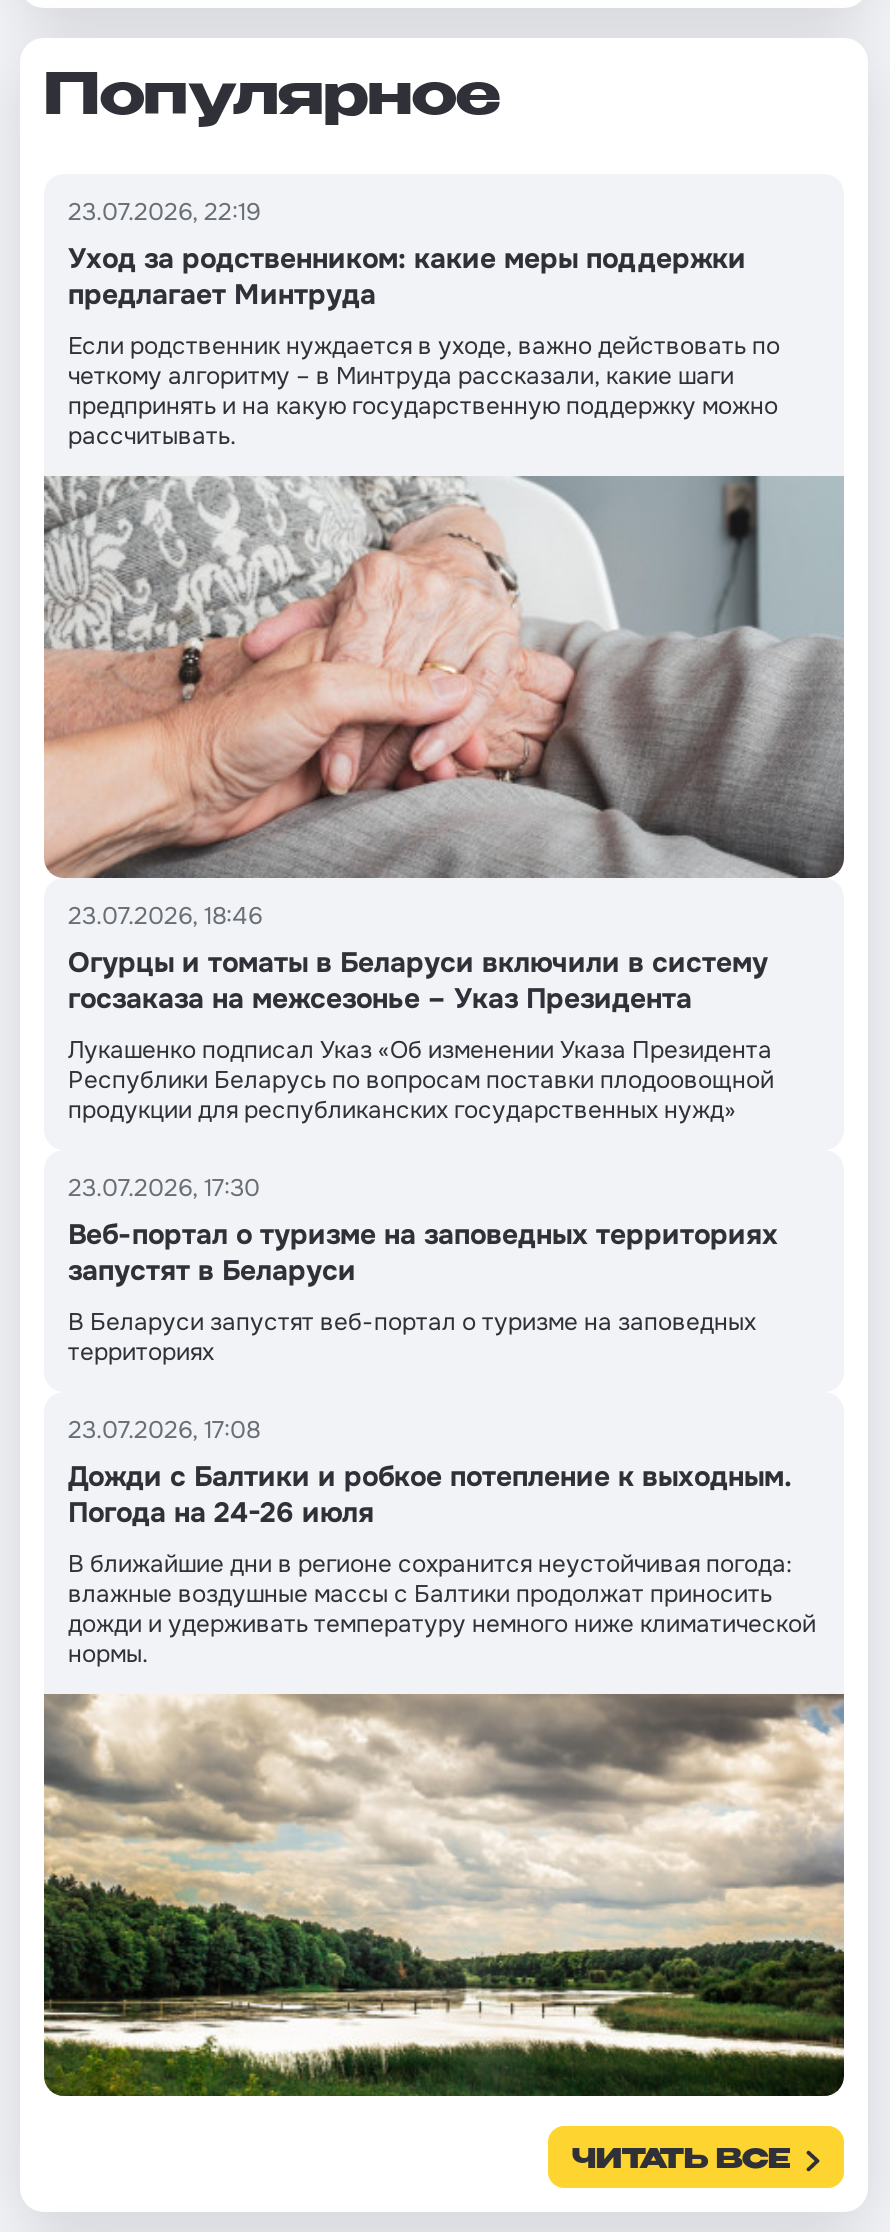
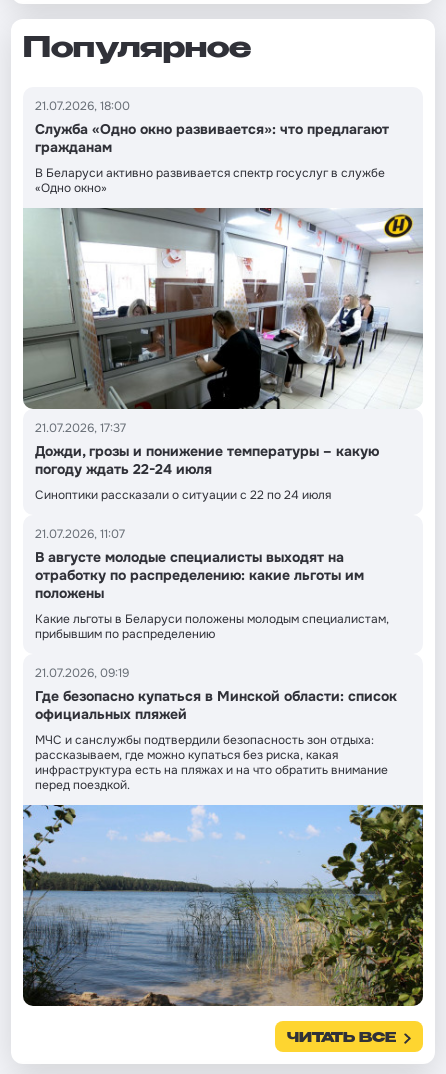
- 23.07.2026, 22:19
- Уход за родственником: какие меры поддержки
- предлагает Минтруда
+ 21.07.2026, 18:00
+ Служба «Одно окно развивается»: что предлагают
+ гражданам

- Если родственник нуждается в уходе, важно действовать по
- четкому алгоритму – в Минтруда рассказали, какие шаги
- предпринять и на какую государственную поддержку можно
- рассчитывать.
+ В Беларуси активно развивается спектр госуслуг в службе
+ «Одно окно»

- [image]
- 23.07.2026, 18:46
- Огурцы и томаты в Беларуси включили в систему
- госзаказа на межсезонье – Указ Президента
+ [image]
+ 21.07.2026, 17:37
+ Дожди, грозы и понижение температуры – какую
+ погоду ждать 22-24 июля

- Лукашенко подписал Указ «Об изменении Указа Президента
- Республики Беларусь по вопросам поставки плодоовощной
- продукции для республиканских государственных нужд»
+ Синоптики рассказали о ситуации с 22 по 24 июля

- 23.07.2026, 17:30
- Веб-портал о туризме на заповедных территориях
- запустят в Беларуси
+ 21.07.2026, 11:07
+ В августе молодые специалисты выходят на
+ отработку по распределению: какие льготы им
+ положены

- В Беларуси запустят веб-портал о туризме на заповедных
- территориях
+ Какие льготы в Беларуси положены молодым специалистам,
+ прибывшим по распределению

- 23.07.2026, 17:08
- Дожди с Балтики и робкое потепление к выходным.
- Погода на 24-26 июля
+ 21.07.2026, 09:19
+ Где безопасно купаться в Минской области: список
+ официальных пляжей

- В ближайшие дни в регионе сохранится неустойчивая погода:
- влажные воздушные массы с Балтики продолжат приносить
- дожди и удерживать температуру немного ниже климатической
- нормы.
+ МЧС и санслужбы подтвердили безопасность зон отдыха:
+ рассказываем, где можно купаться без риска, какая
+ инфраструктура есть на пляжах и на что обратить внимание
+ перед поездкой.

- [image]
+ [image]
